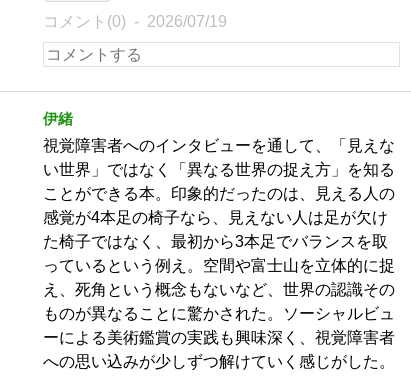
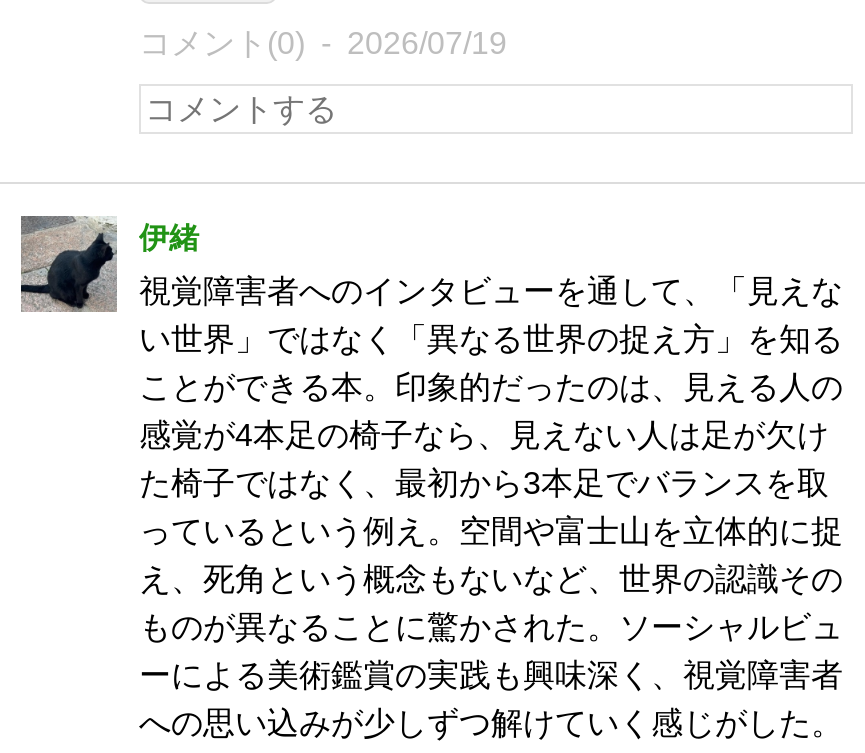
+ [image]
